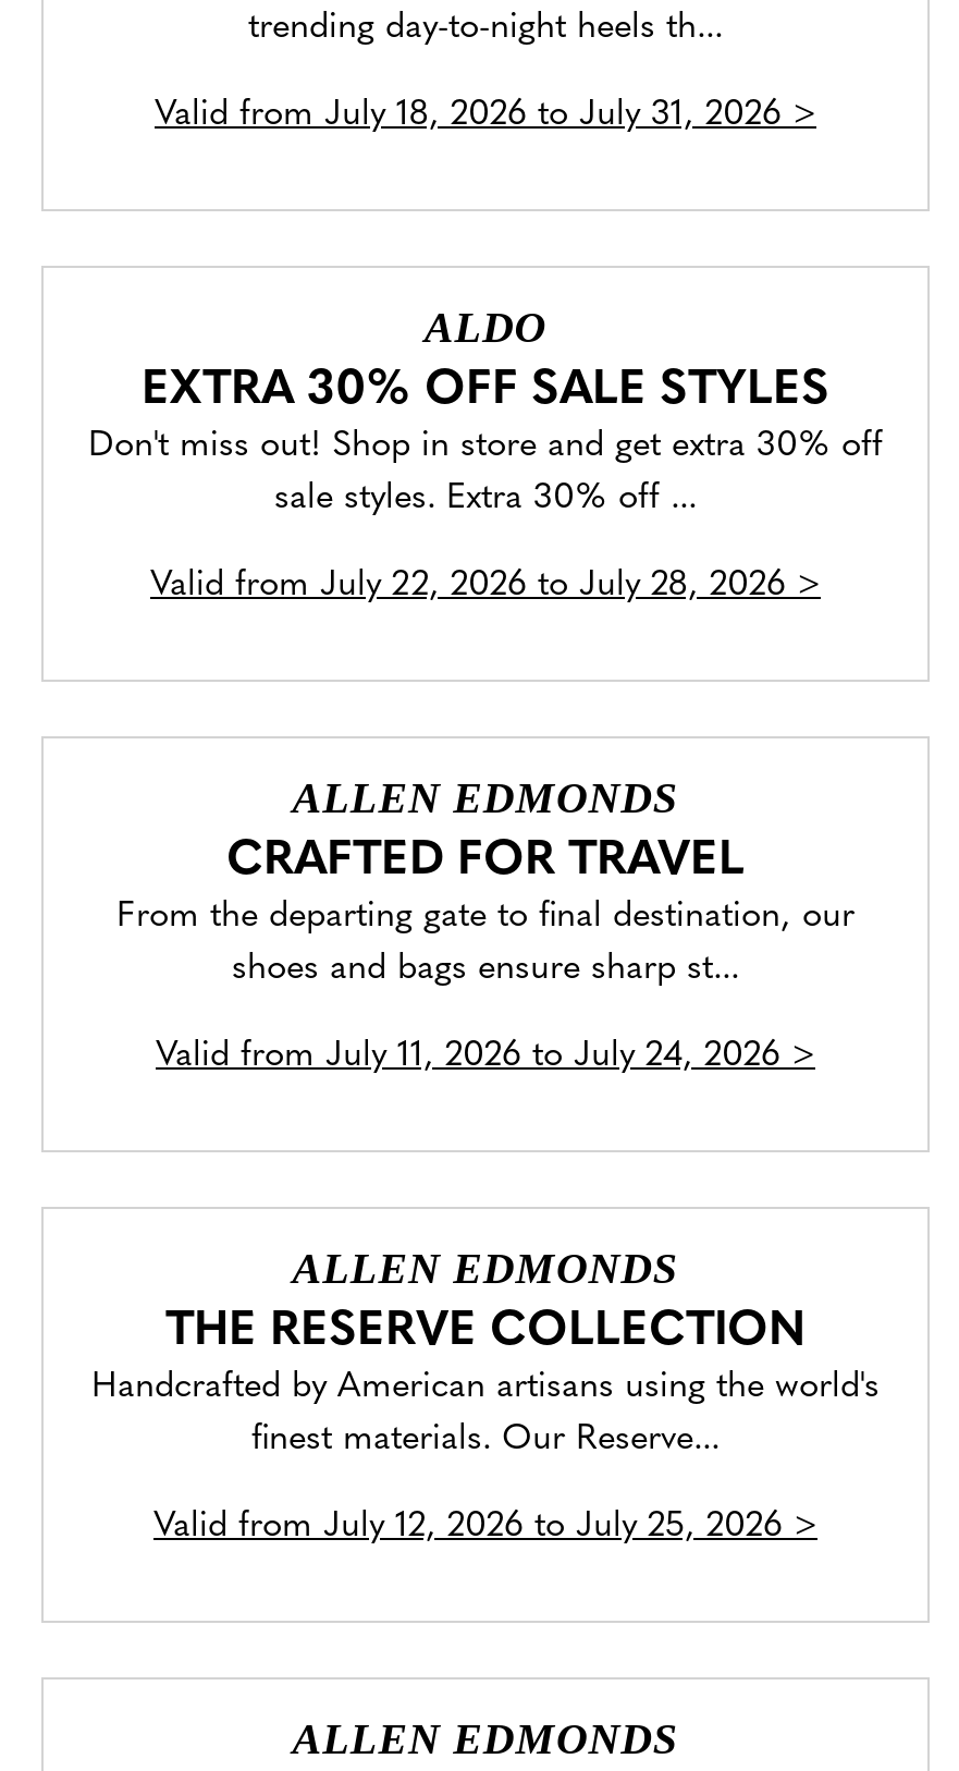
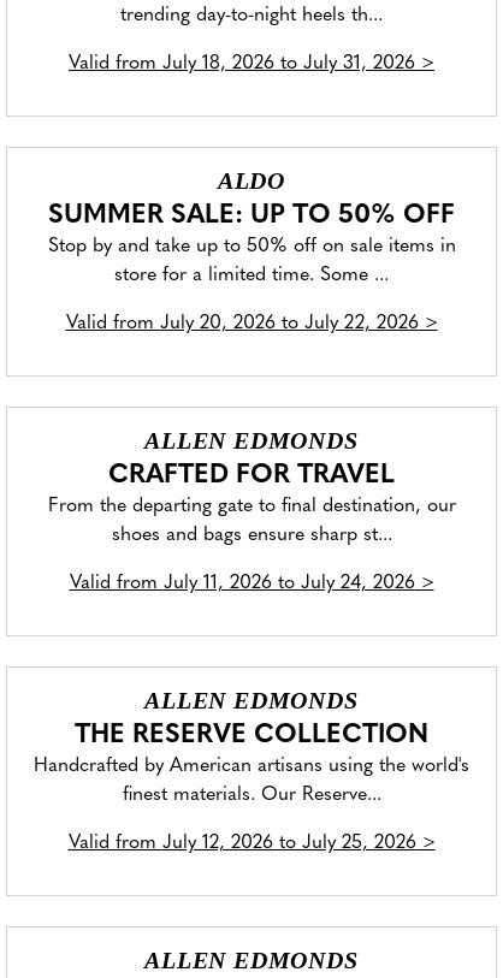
- EXTRA 30% OFF SALE STYLES
- Don't miss out! Shop in store and get extra 30% off
+ SUMMER SALE: UP TO 50% OFF
+ Stop by and take up to 50% off on sale items in

- sale styles. Extra 30% off ...
+ store for a limited time. Some ...

- Valid from July 22, 2026 to July 28, 2026 >
+ Valid from July 20, 2026 to July 22, 2026 >
